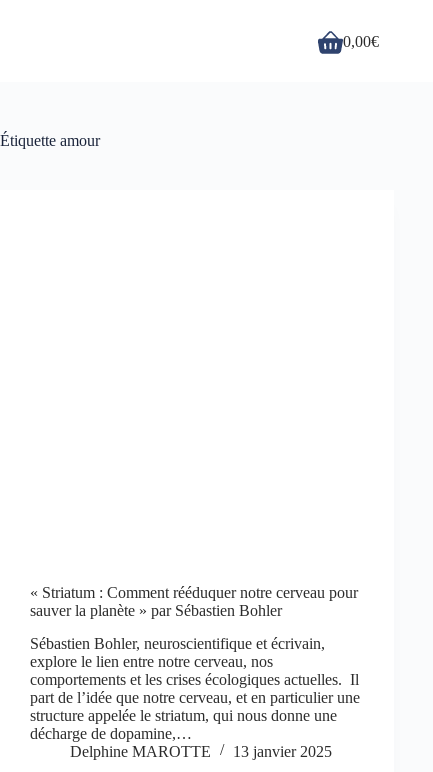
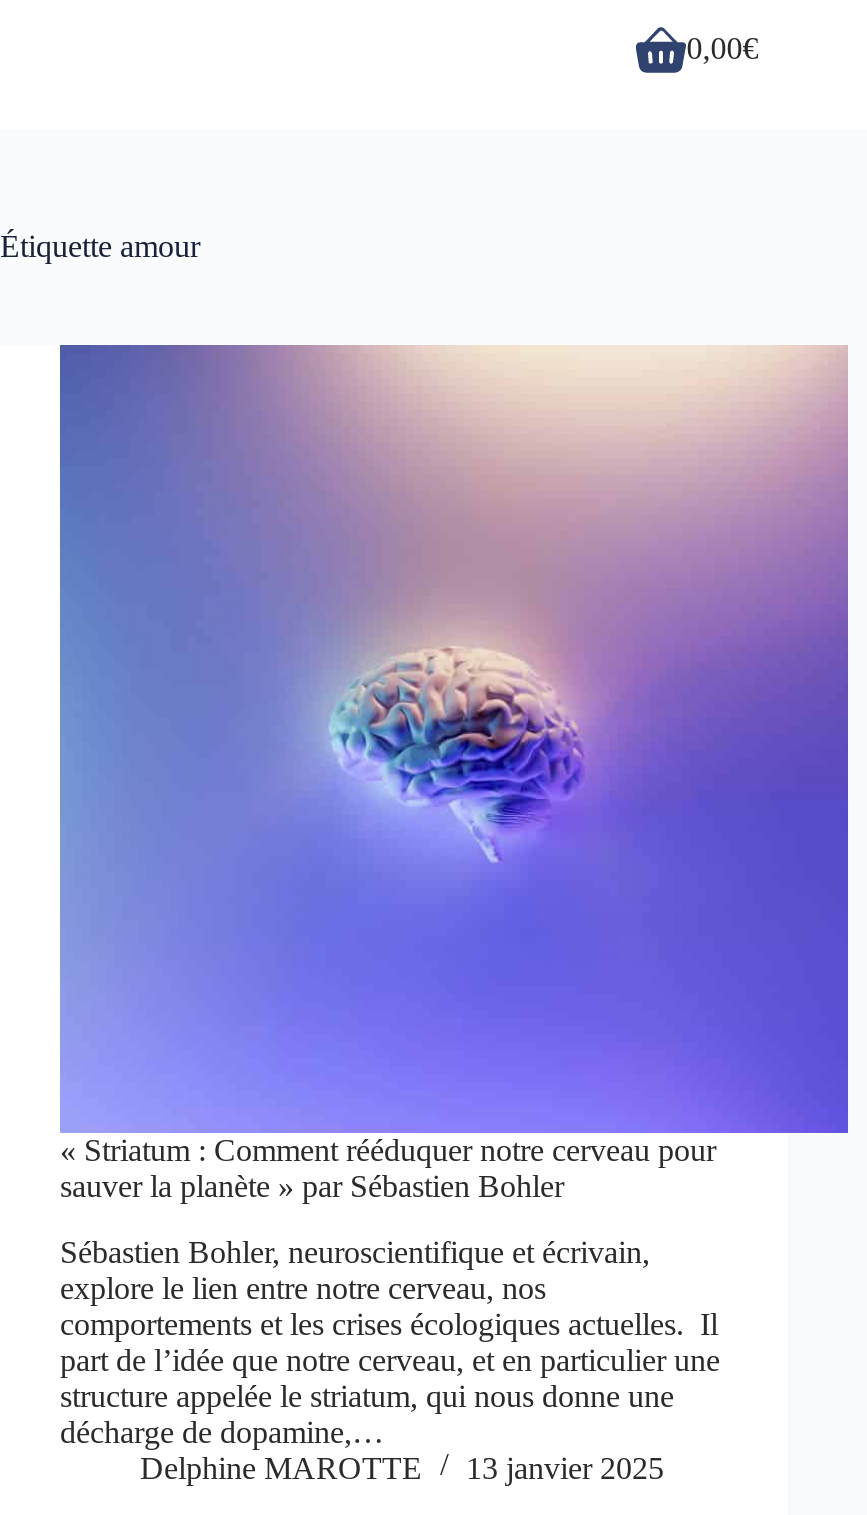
+ [image]
